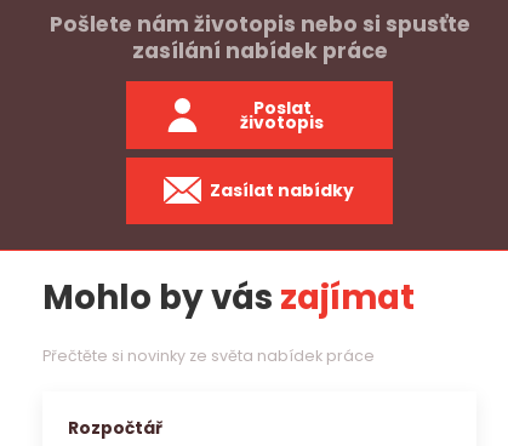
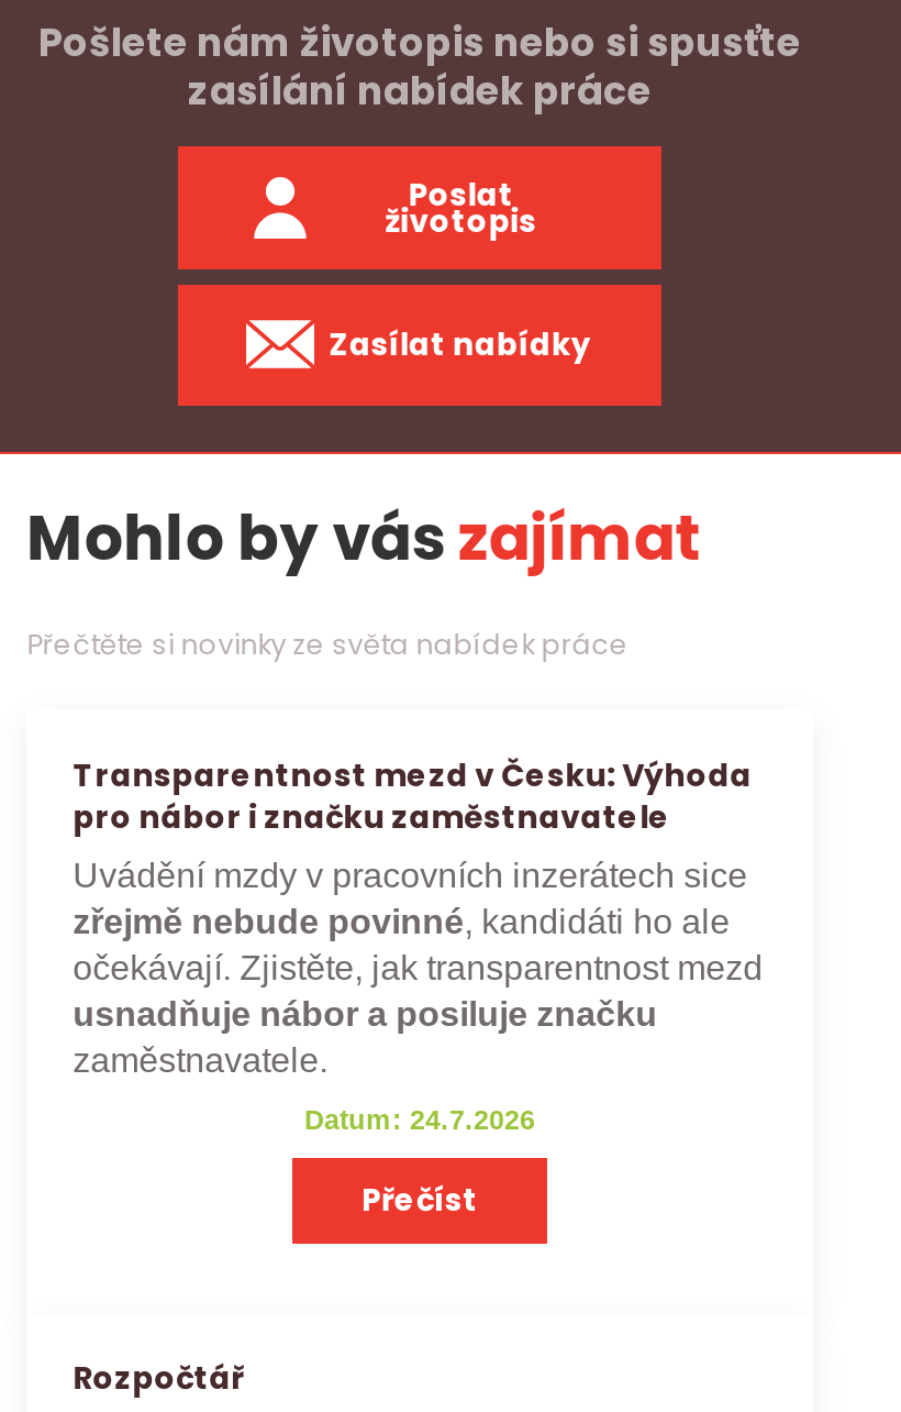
+ Transparentnost mezd v Česku: Výhoda
+ pro nábor i značku zaměstnavatele
+ Uvádění mzdy v pracovních inzerátech sice
+ zřejmě nebude povinné, kandidáti ho ale
+ očekávají. Zjistěte, jak transparentnost mezd
+ usnadňuje nábor a posiluje značku
+ zaměstnavatele.
+ Datum: 24.7.2026
+ Přečíst
